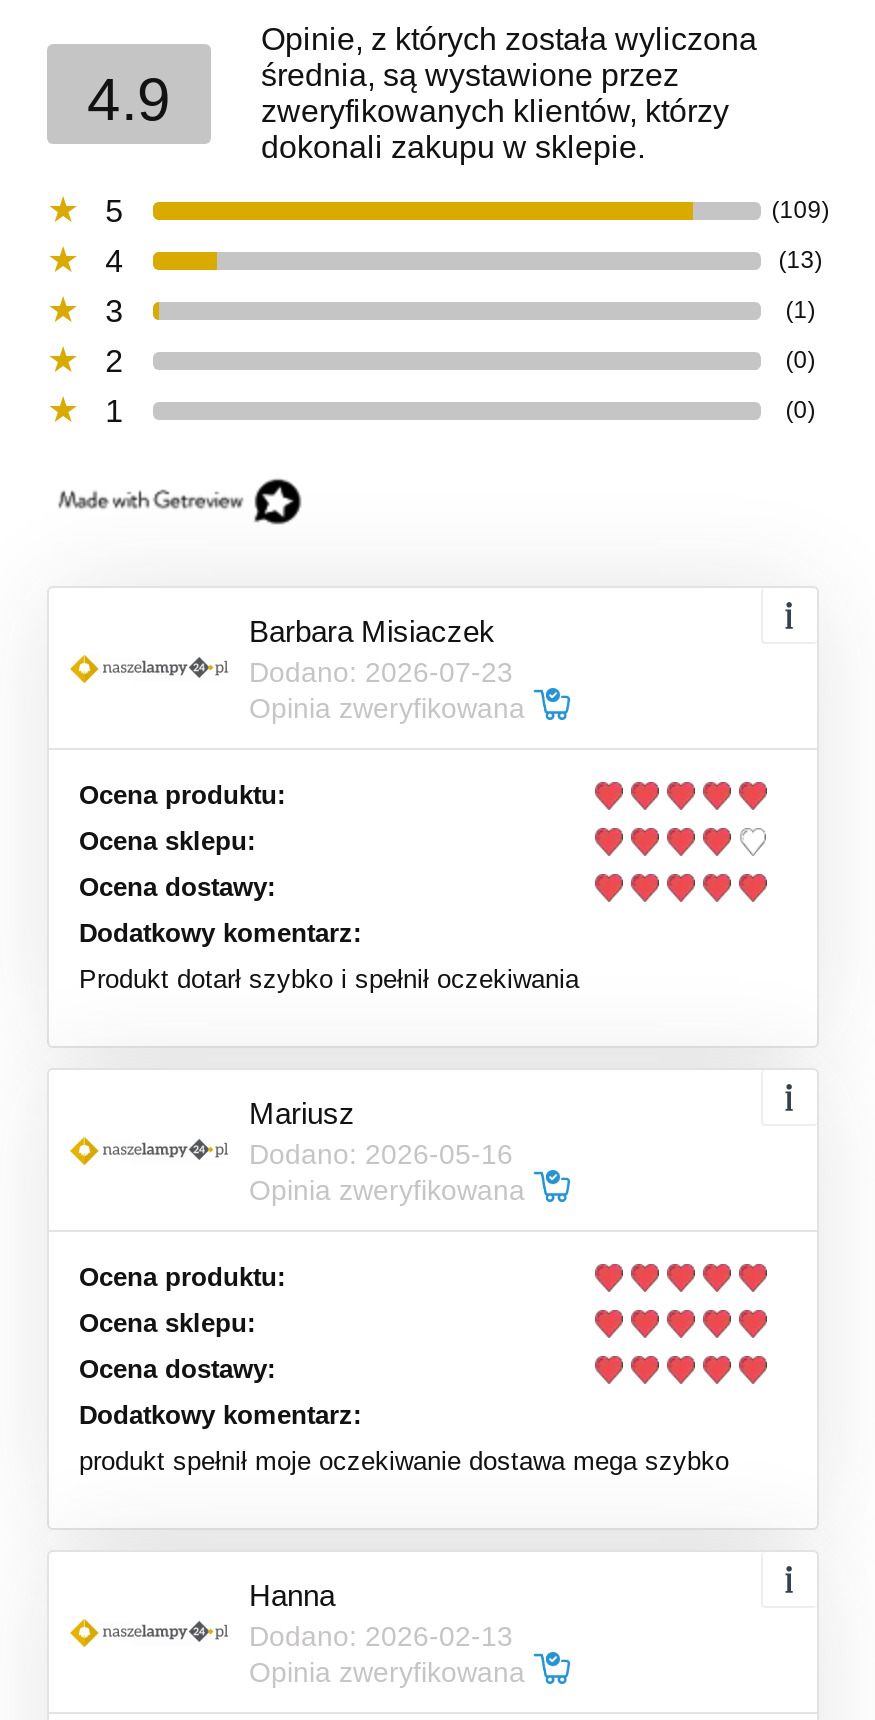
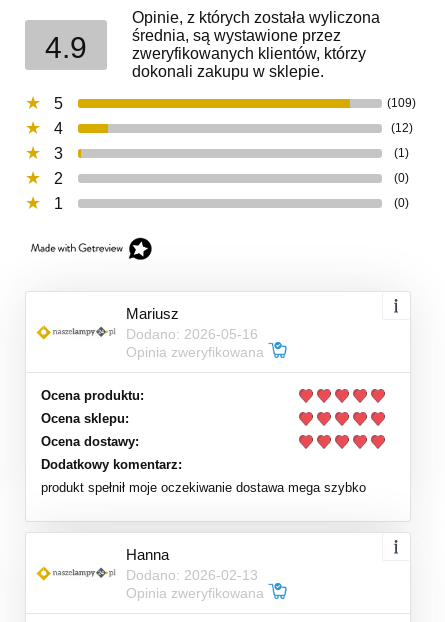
- (13)
+ (12)

- Barbara Misiaczek
- Dodano: 2026-07-23
- Opinia zweryfikowana
- Ocena produktu:
- Ocena sklepu:
- Ocena dostawy:
- Dodatkowy komentarz:
- Produkt dotarł szybko i spełnił oczekiwania
